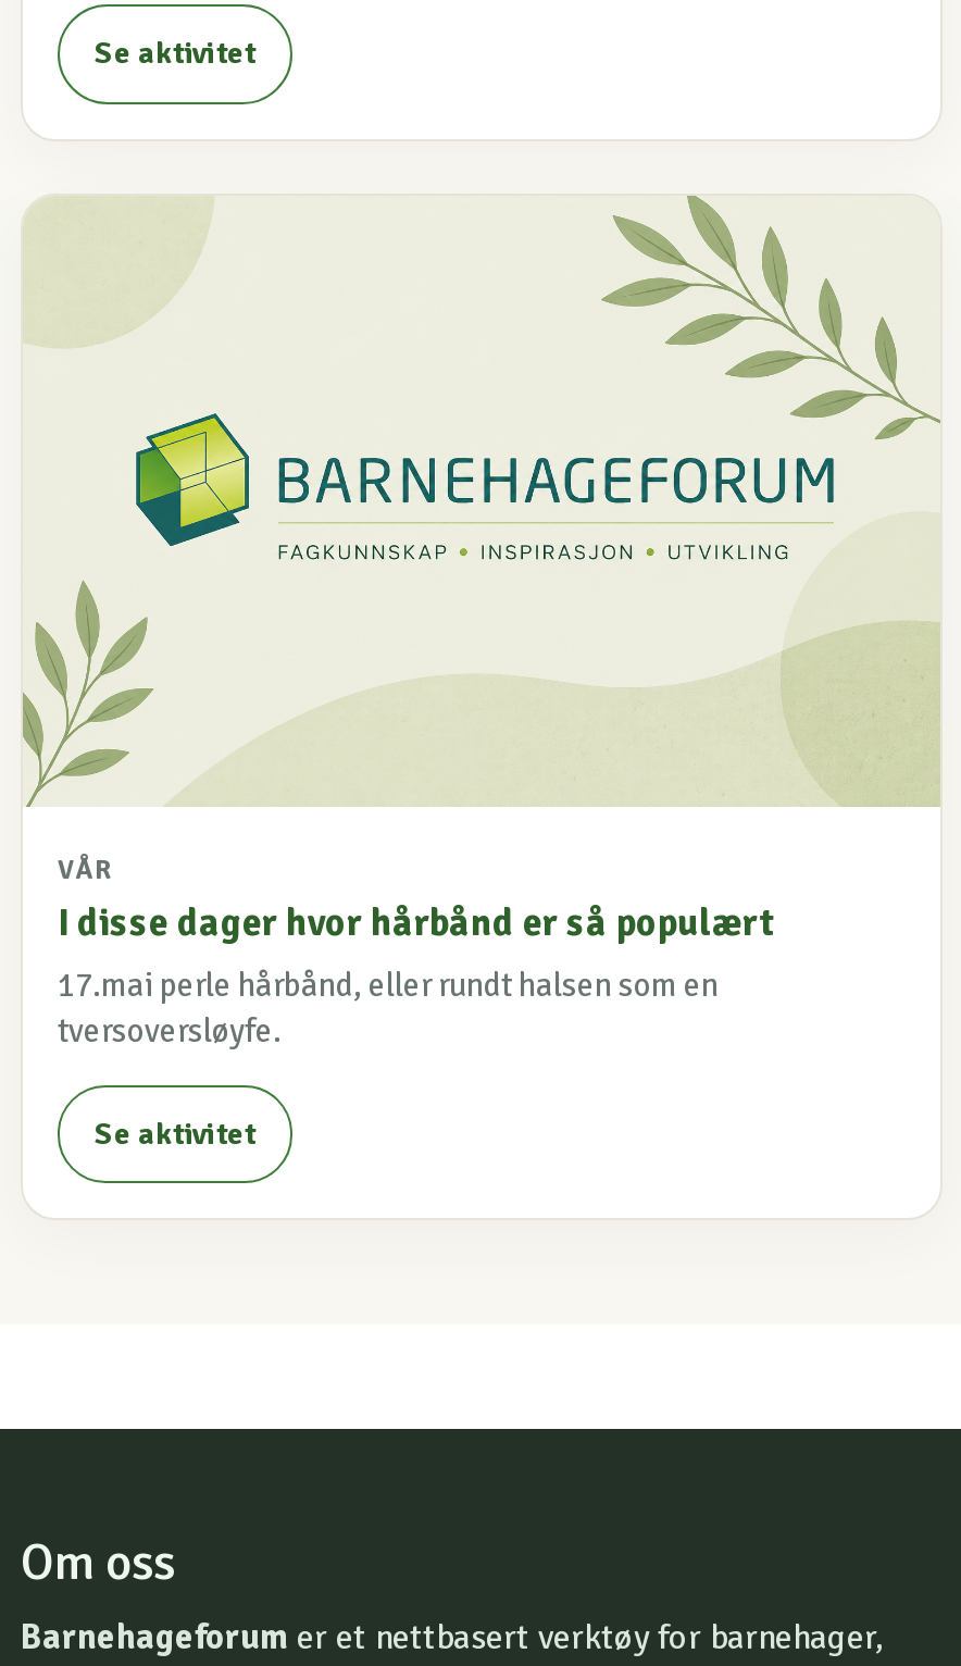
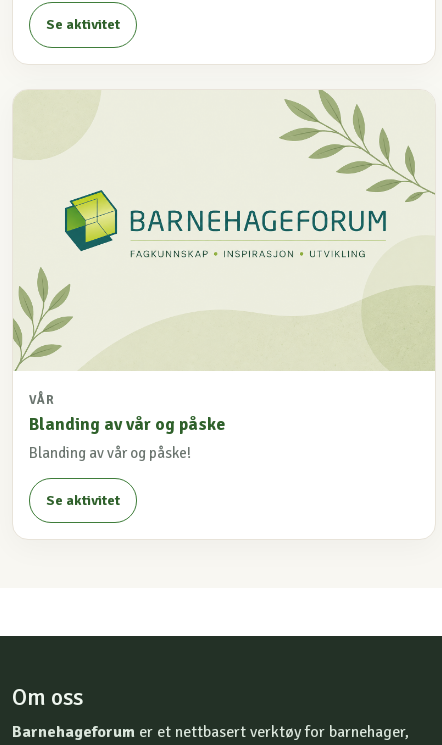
- I disse dager hvor hårbånd er så populært
- 17.mai perle hårbånd, eller rundt halsen som en
- tversoversløyfe.
+ Blanding av vår og påske
+ Blanding av vår og påske!
